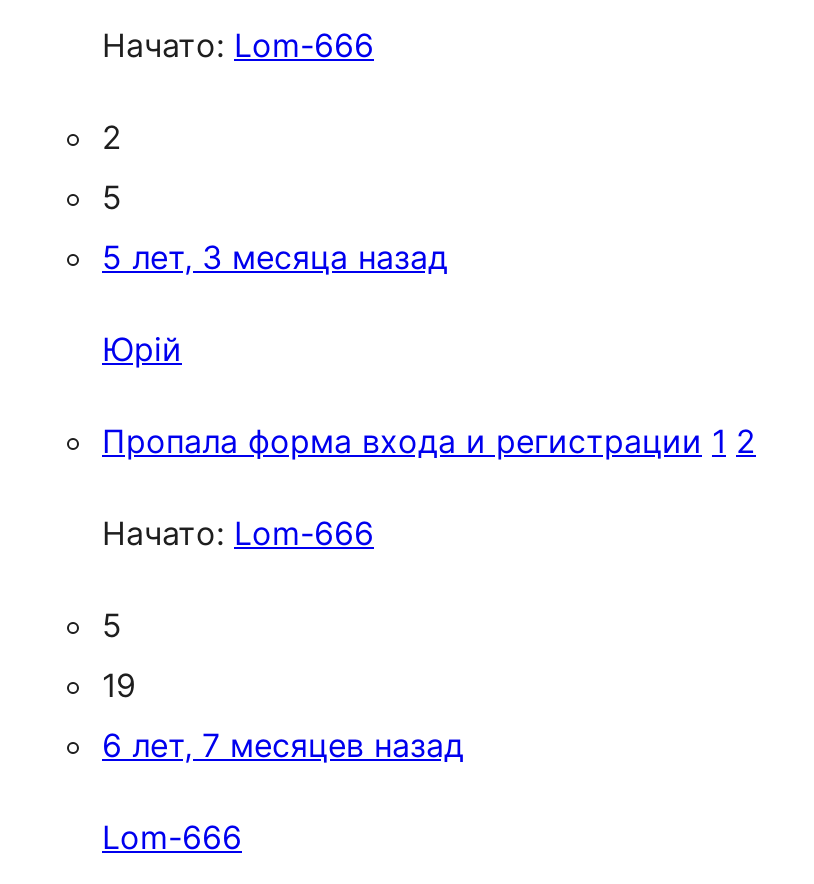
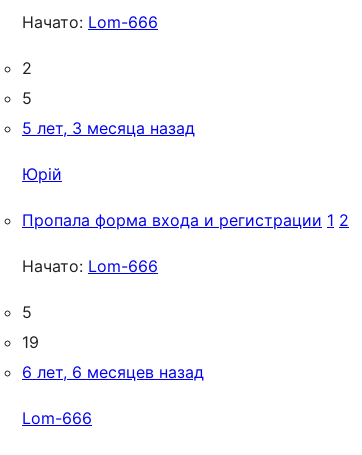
- 6 лет, 7 месяцев назад
+ 6 лет, 6 месяцев назад
